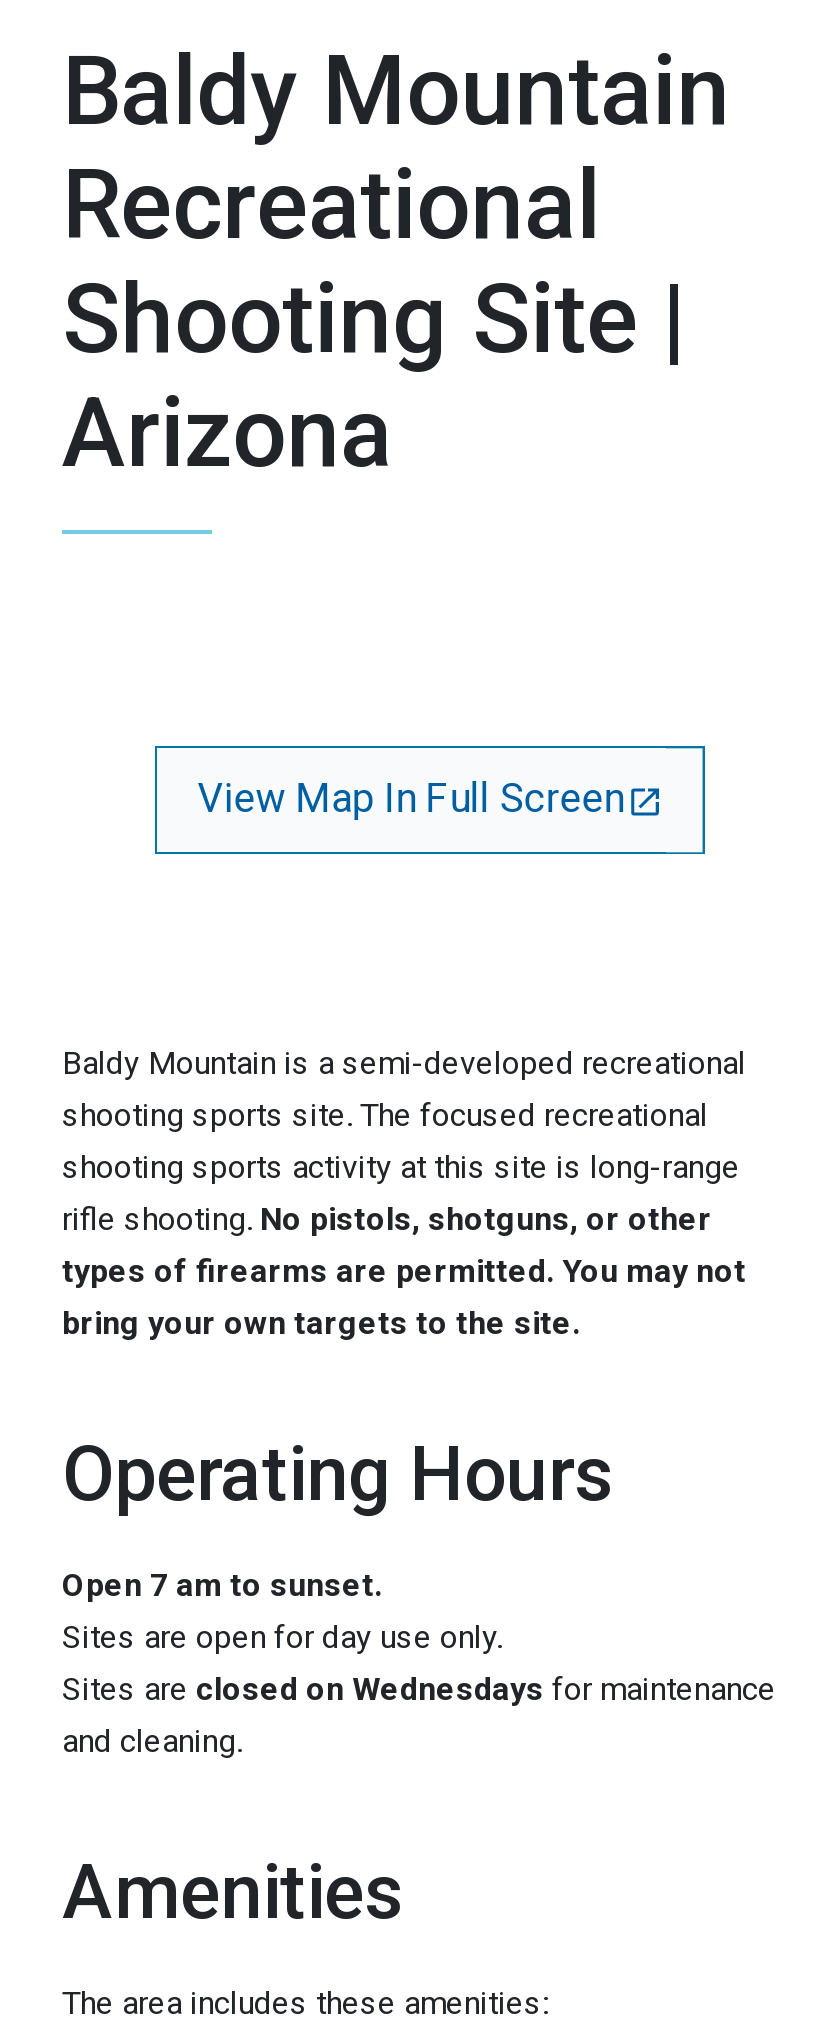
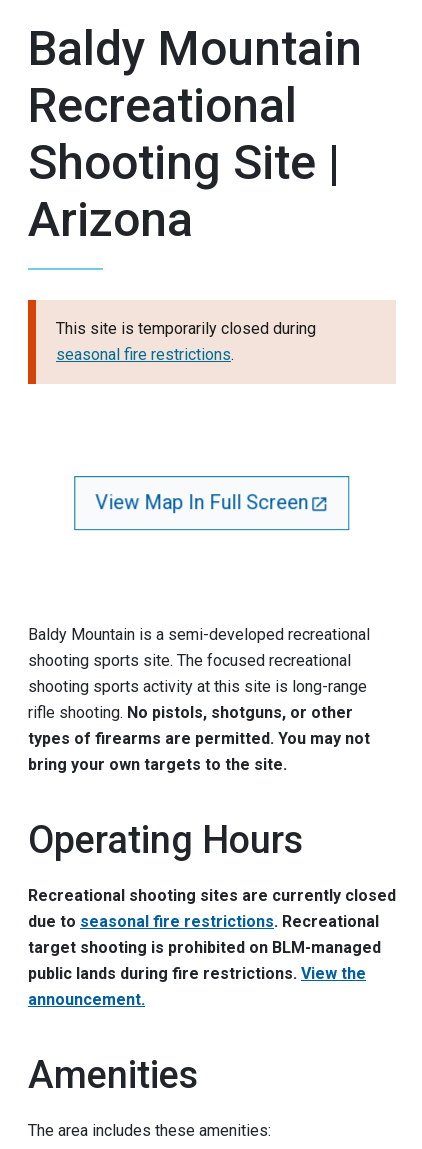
+ [image]
+ This site is temporarily closed during
+ seasonal fire restrictions.

- Open 7 am to sunset.
- Sites are open for day use only.
- Sites are closed on Wednesdays for maintenance
- and cleaning.
+ Recreational shooting sites are currently closed
+ due to seasonal fire restrictions. Recreational
+ target shooting is prohibited on BLM-managed
+ public lands during fire restrictions. View the
+ announcement.
